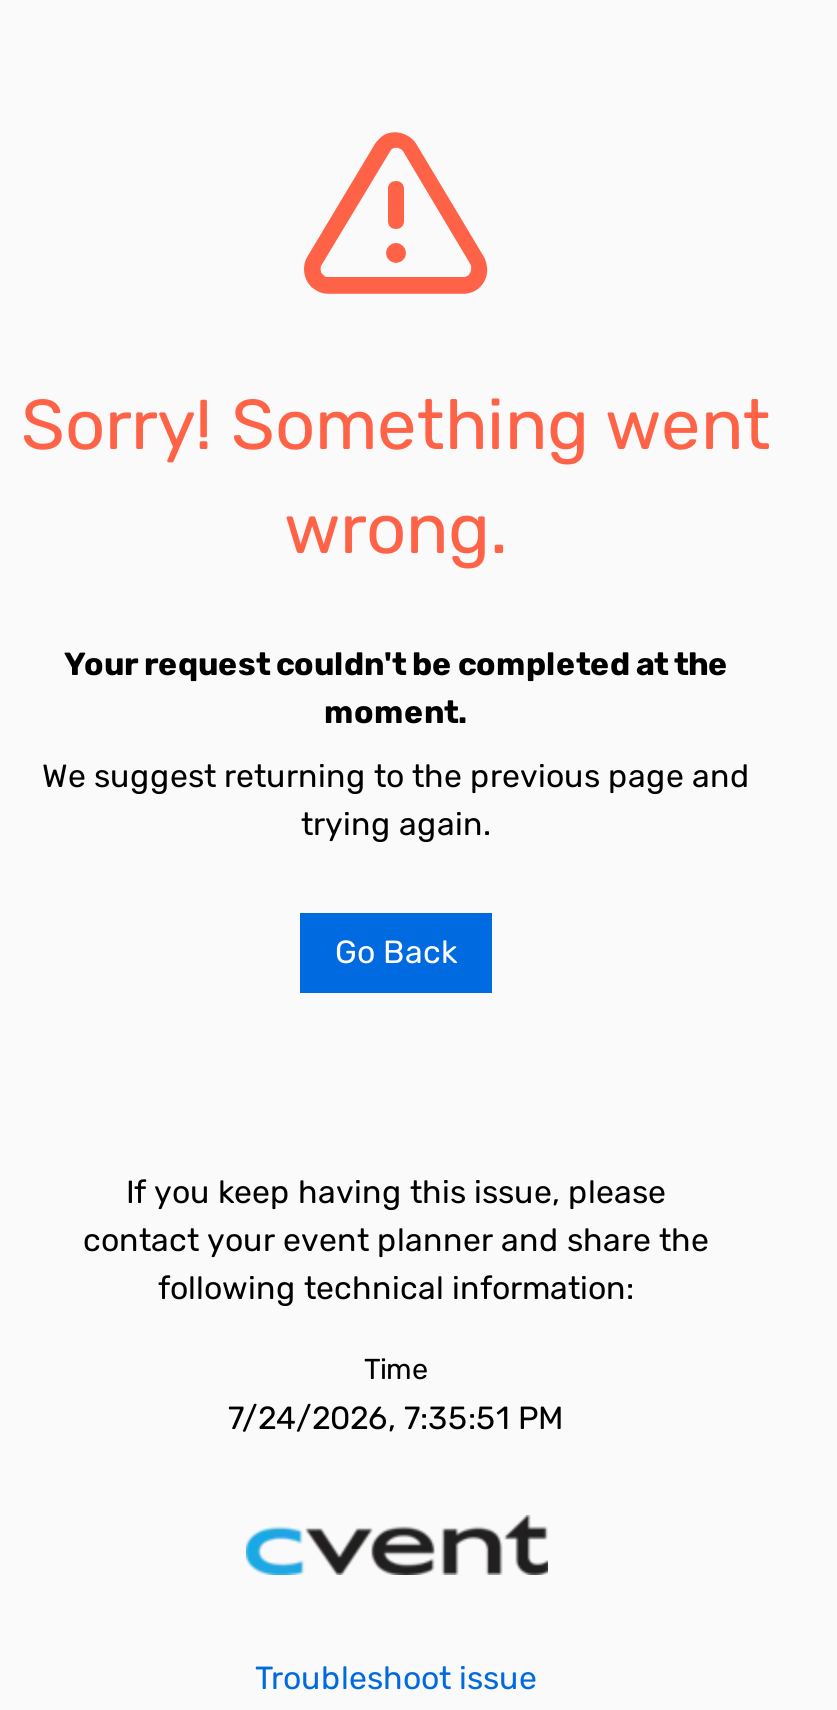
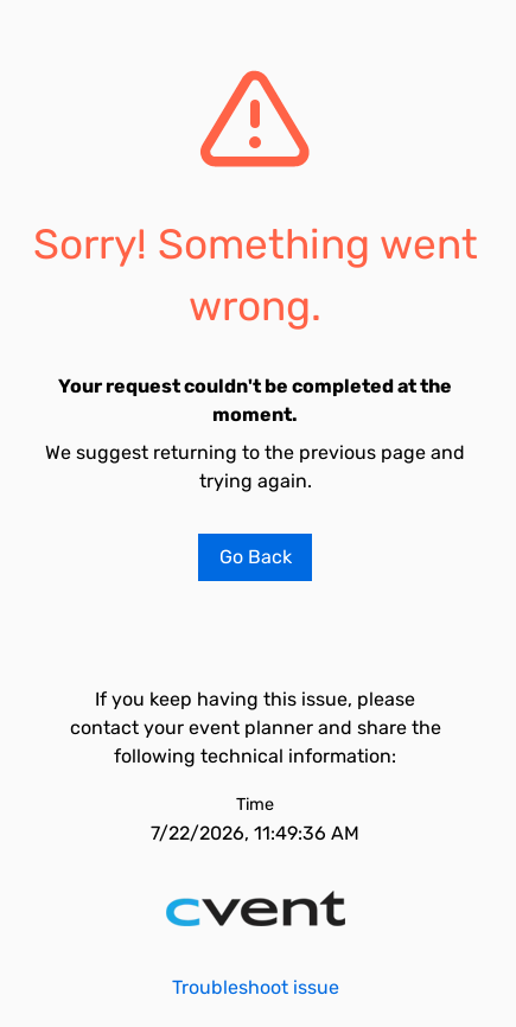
- 7/24/2026, 7:35:51 PM
+ 7/22/2026, 11:49:36 AM
